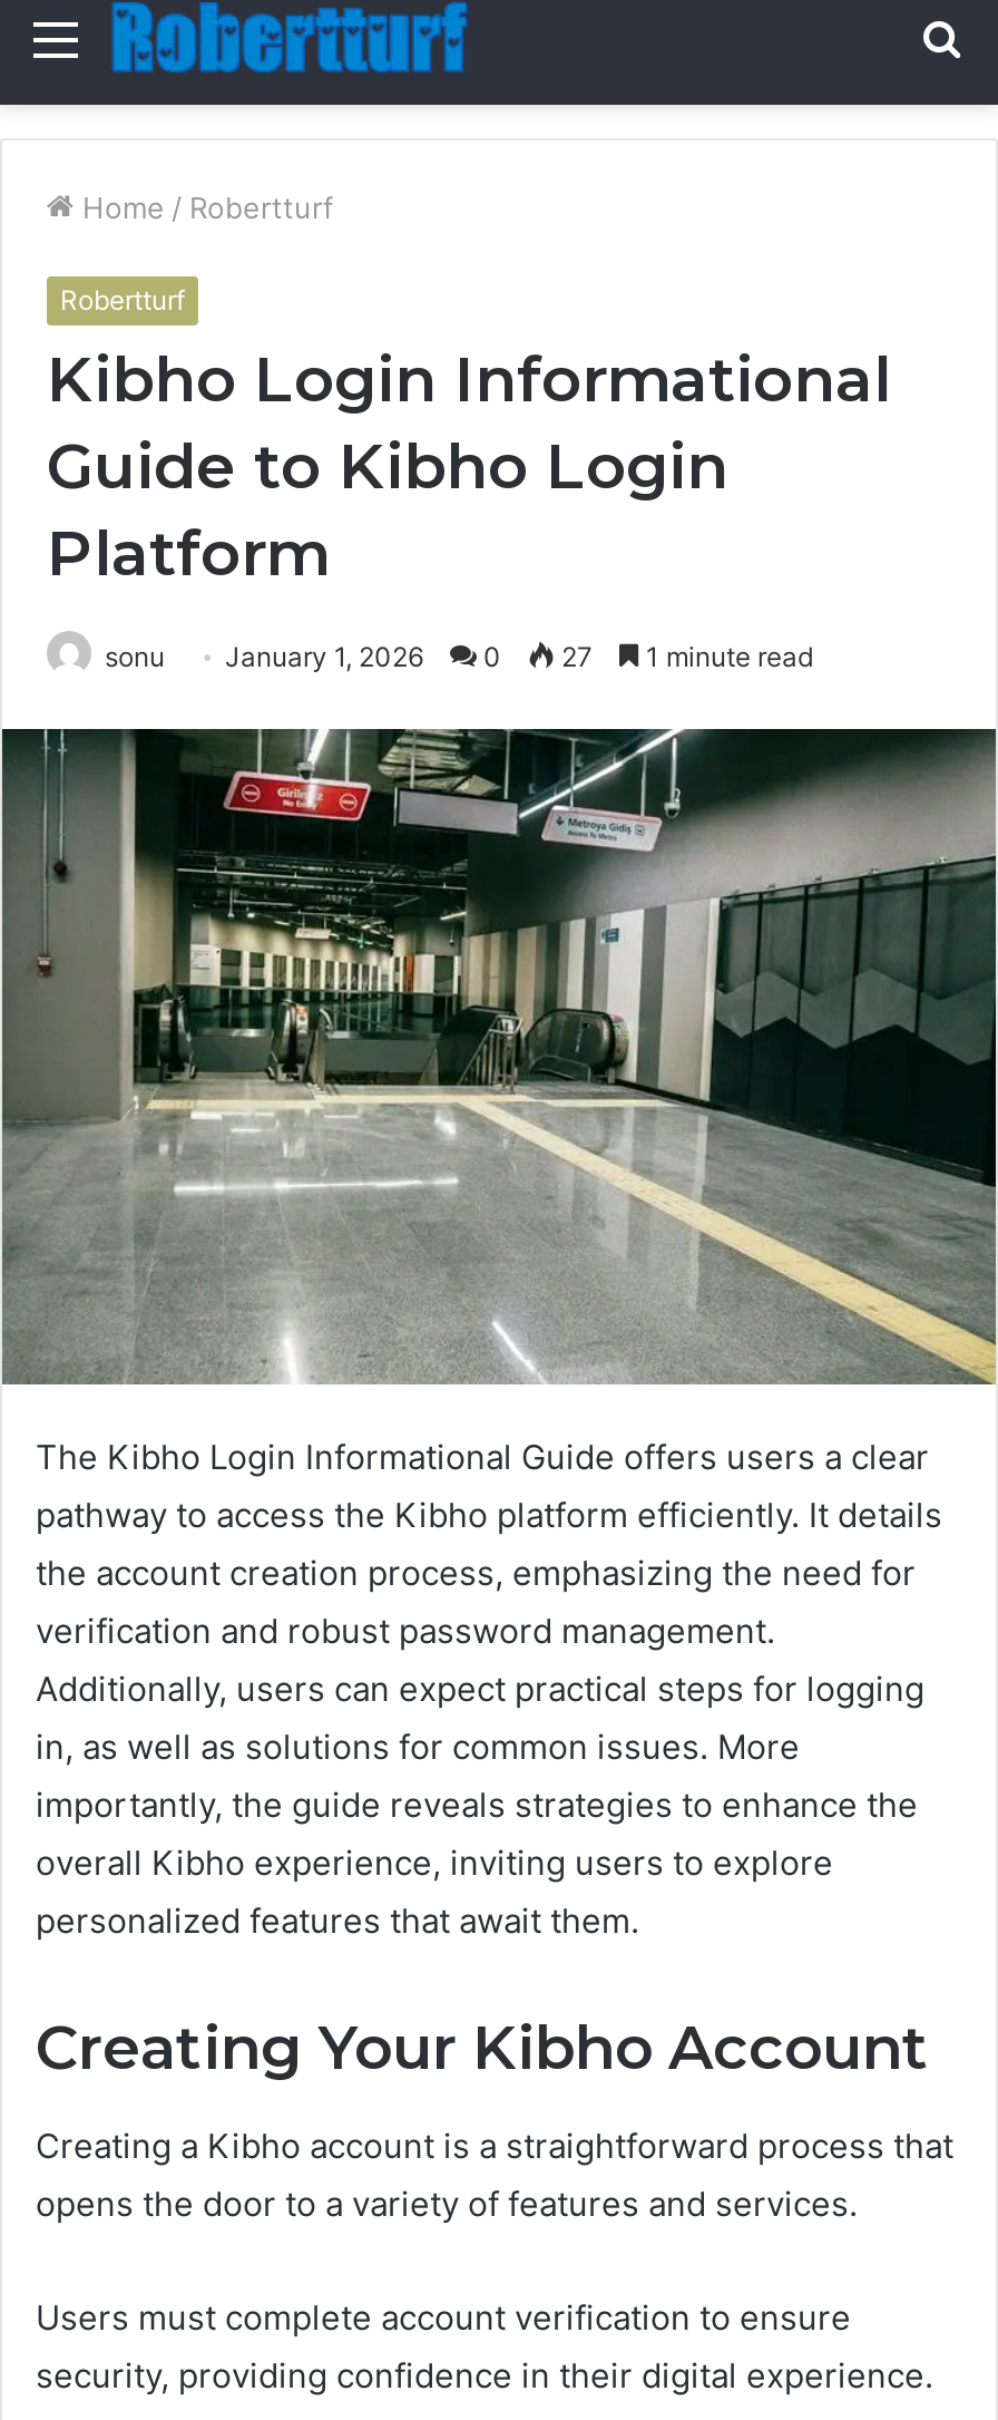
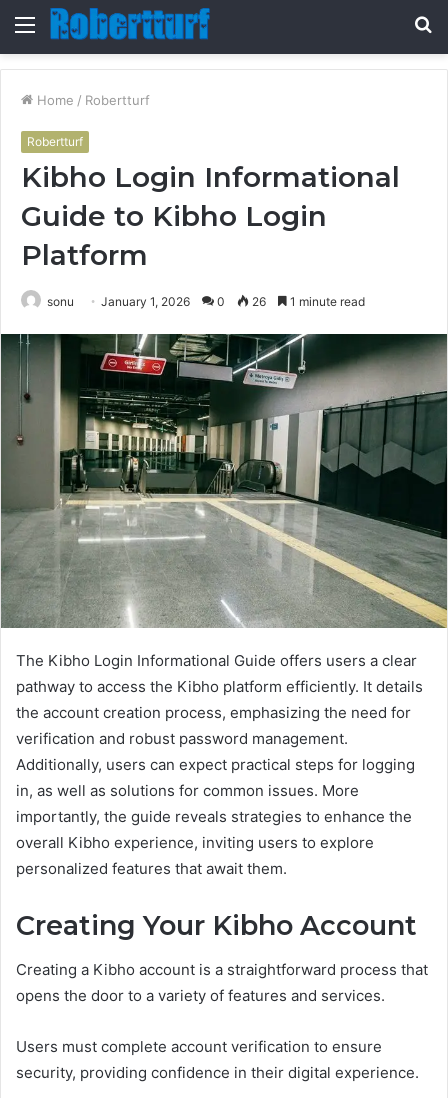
- sonu January 1, 2026 0 27 1 minute read
+ sonu January 1, 2026 0 26 1 minute read
